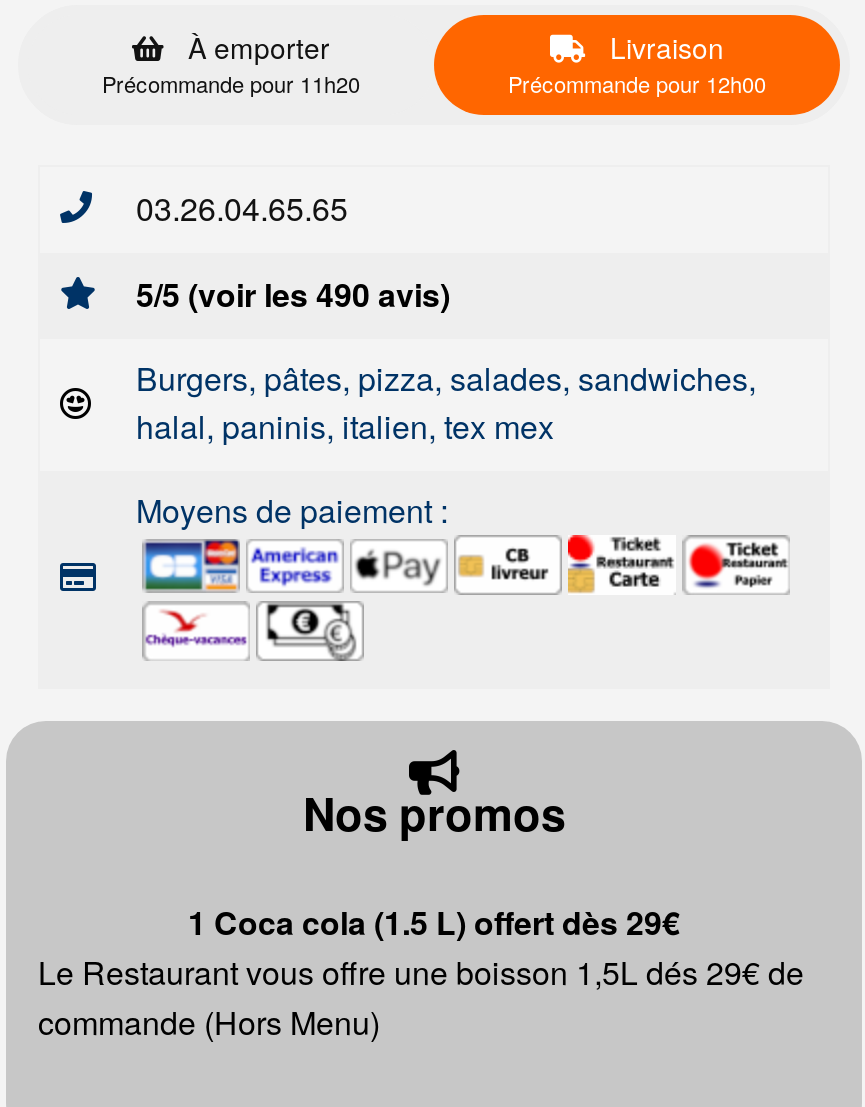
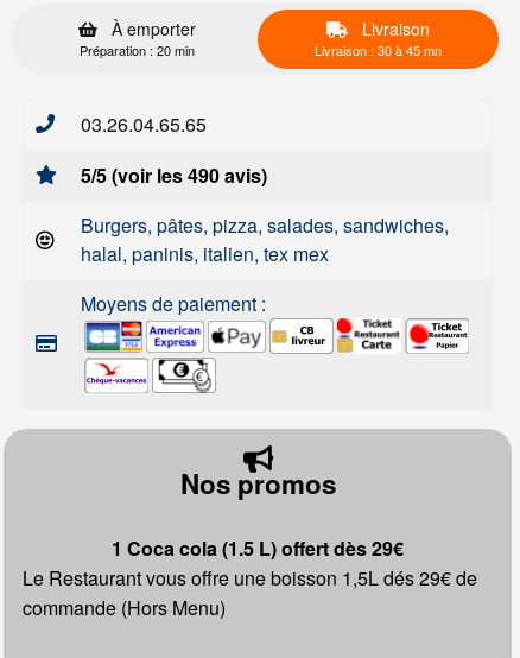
- Précommande pour 11h20
+ Préparation : 20 min

- Précommande pour 12h00
+ Livraison : 30 à 45 mn
